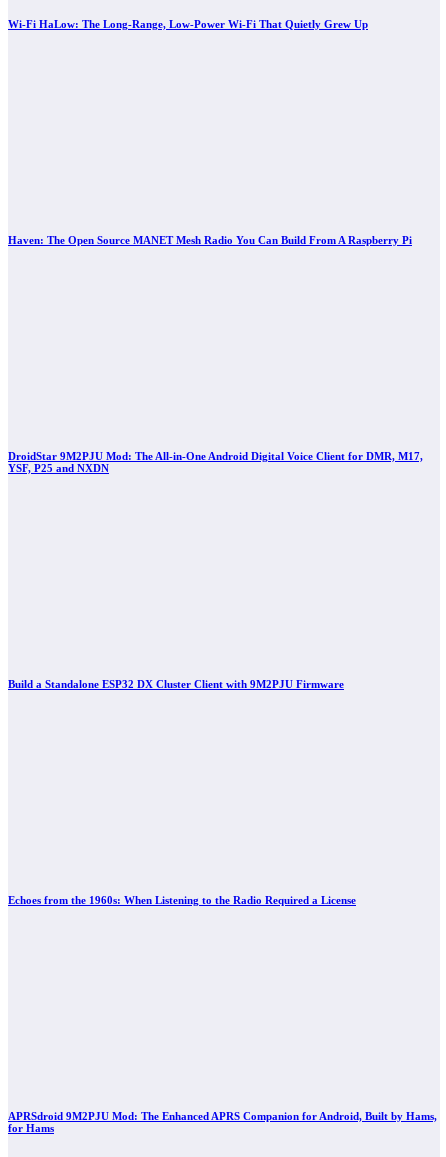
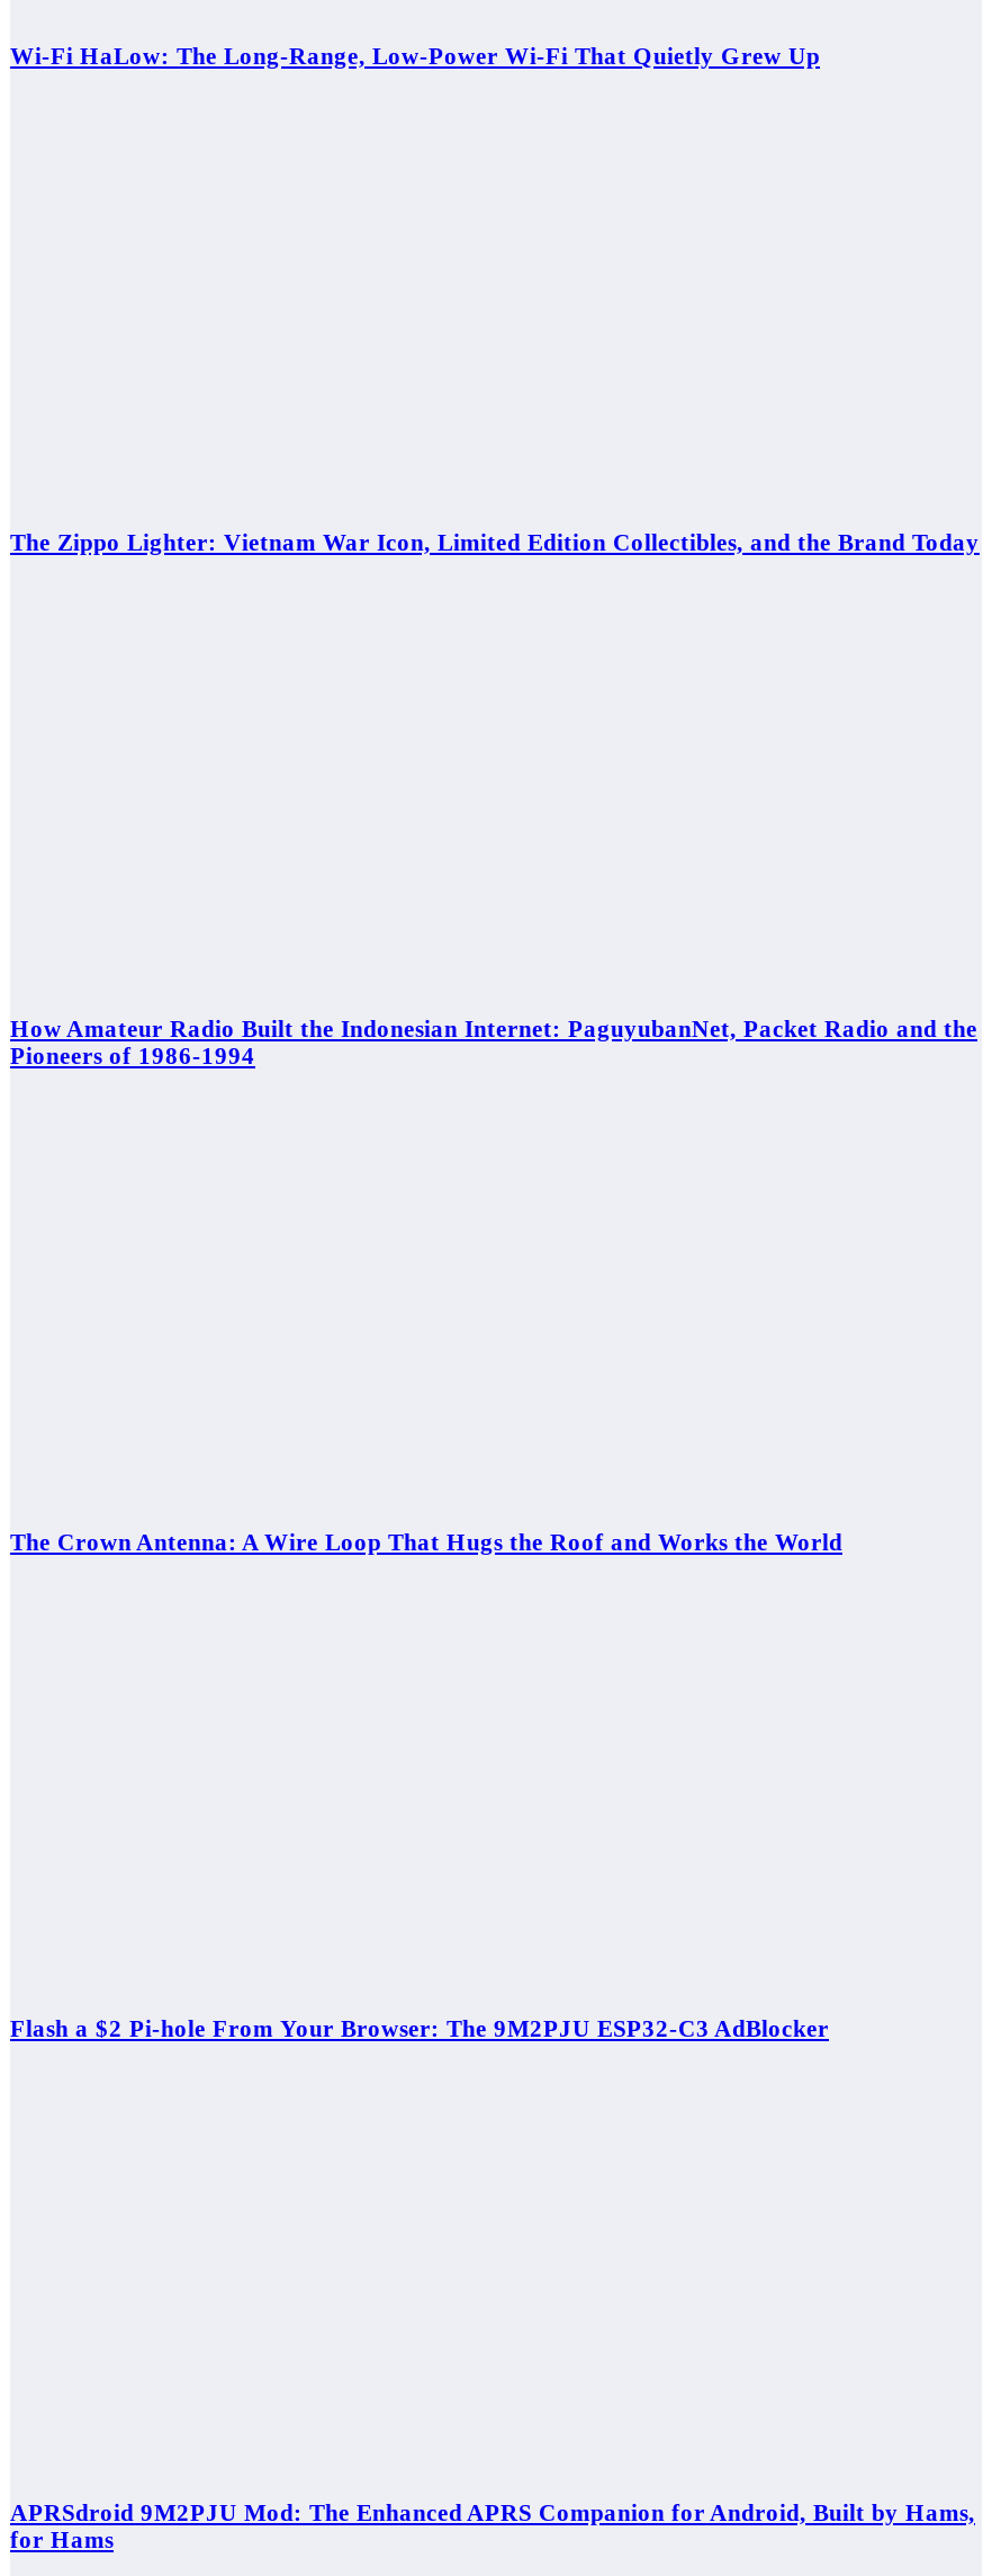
- Haven: The Open Source MANET Mesh Radio You Can Build From A Raspberry Pi
+ The Zippo Lighter: Vietnam War Icon, Limited Edition Collectibles, and the Brand Today

- DroidStar 9M2PJU Mod: The All-in-One Android Digital Voice Client for DMR, M17,
- YSF, P25 and NXDN
+ How Amateur Radio Built the Indonesian Internet: PaguyubanNet, Packet Radio and the
+ Pioneers of 1986-1994

- Build a Standalone ESP32 DX Cluster Client with 9M2PJU Firmware
+ The Crown Antenna: A Wire Loop That Hugs the Roof and Works the World

- Echoes from the 1960s: When Listening to the Radio Required a License
+ Flash a $2 Pi-hole From Your Browser: The 9M2PJU ESP32-C3 AdBlocker
